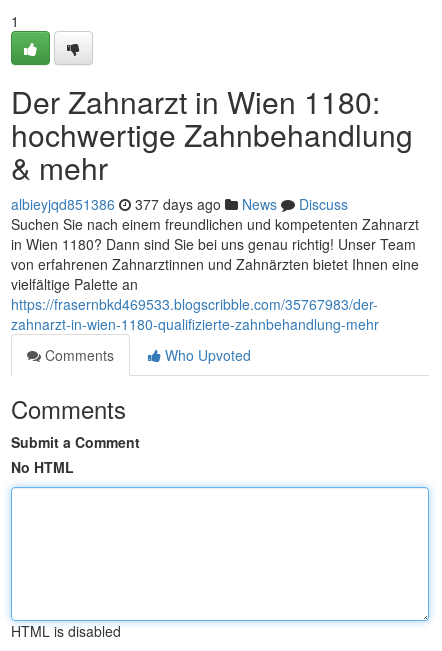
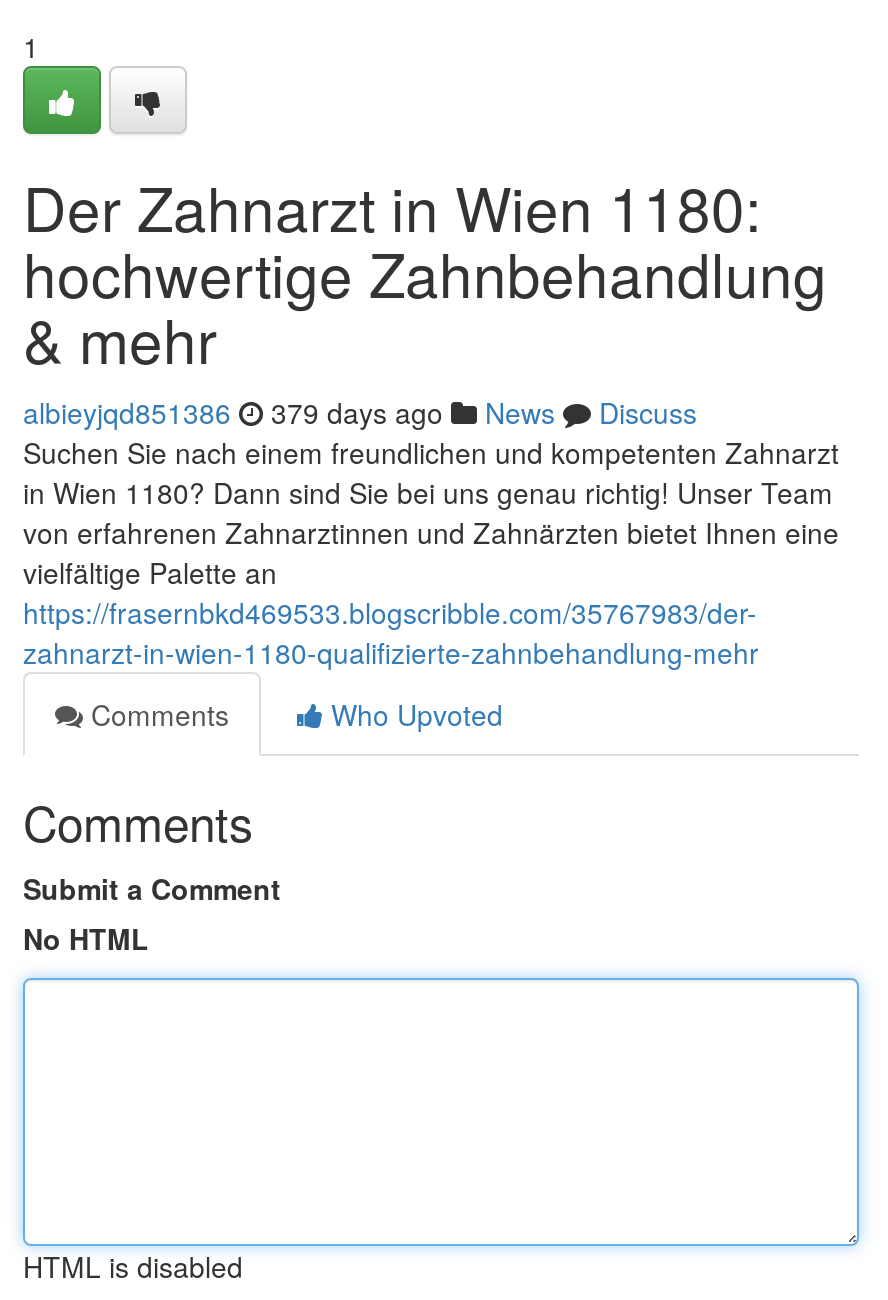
- albieyjqd851386 377 days ago News Discuss
+ albieyjqd851386 379 days ago News Discuss
